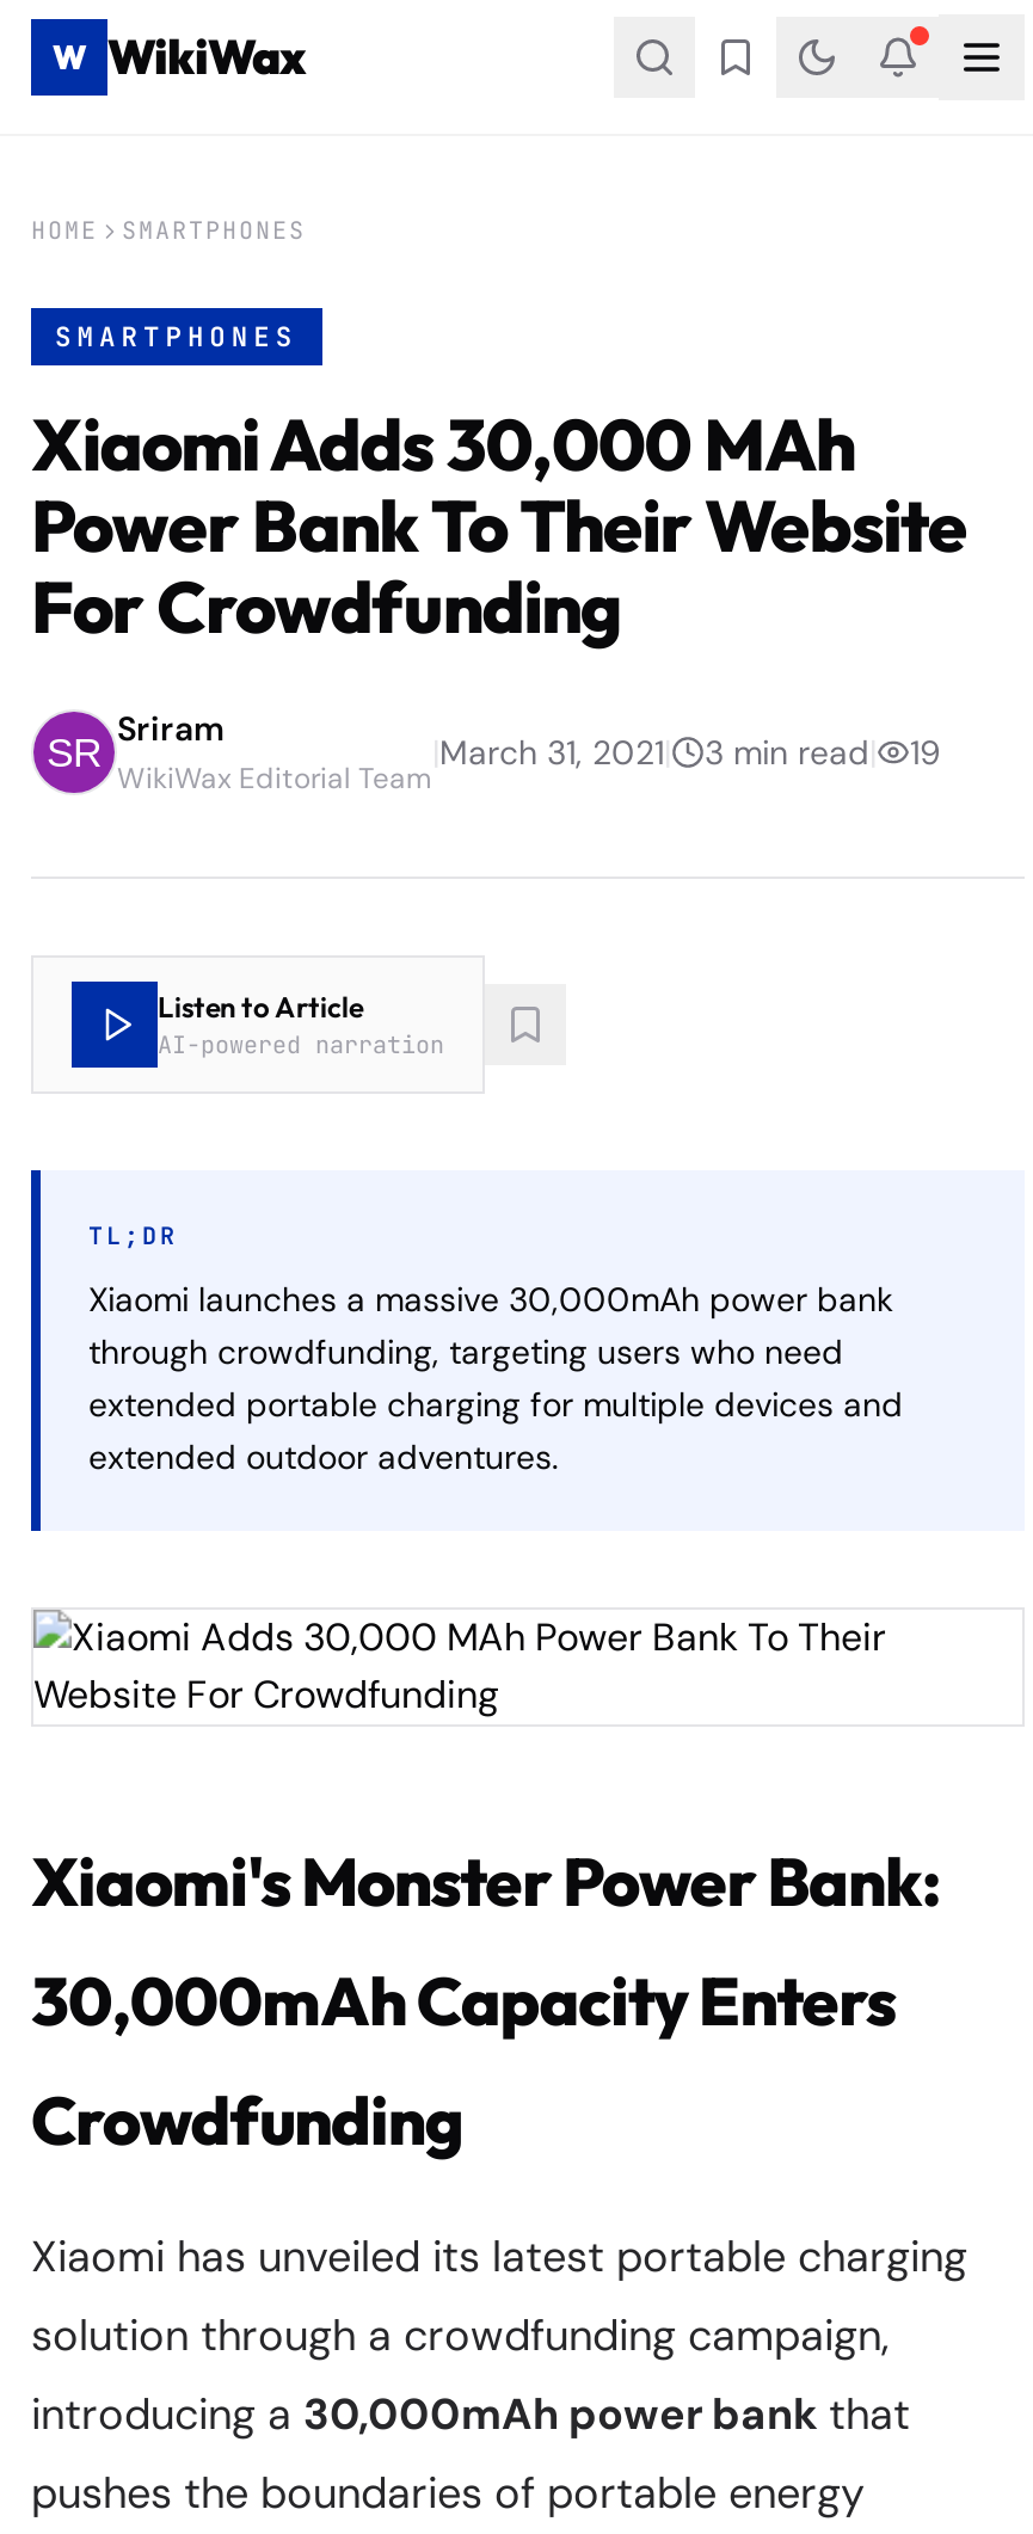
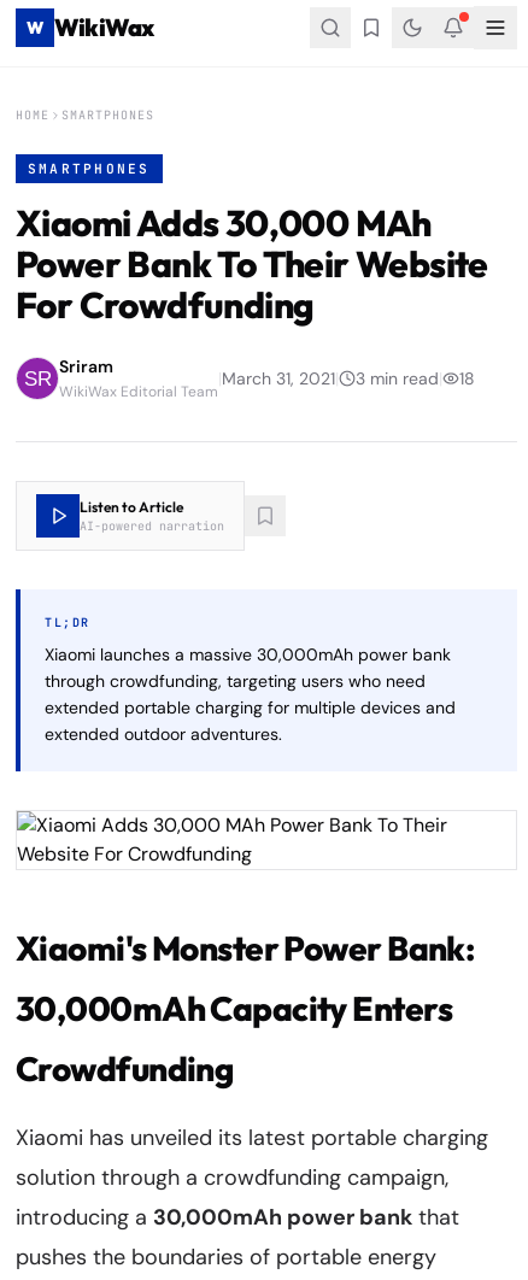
- 19
+ 18
